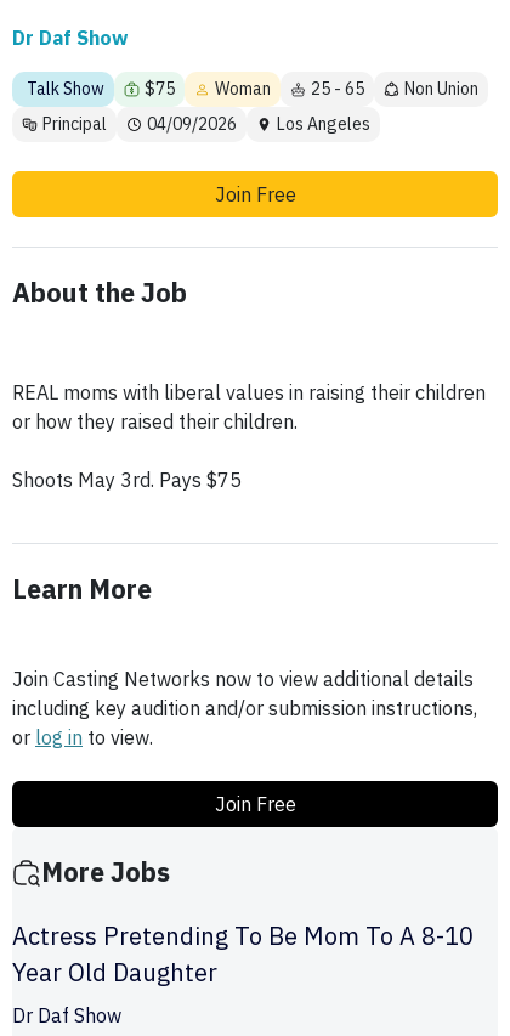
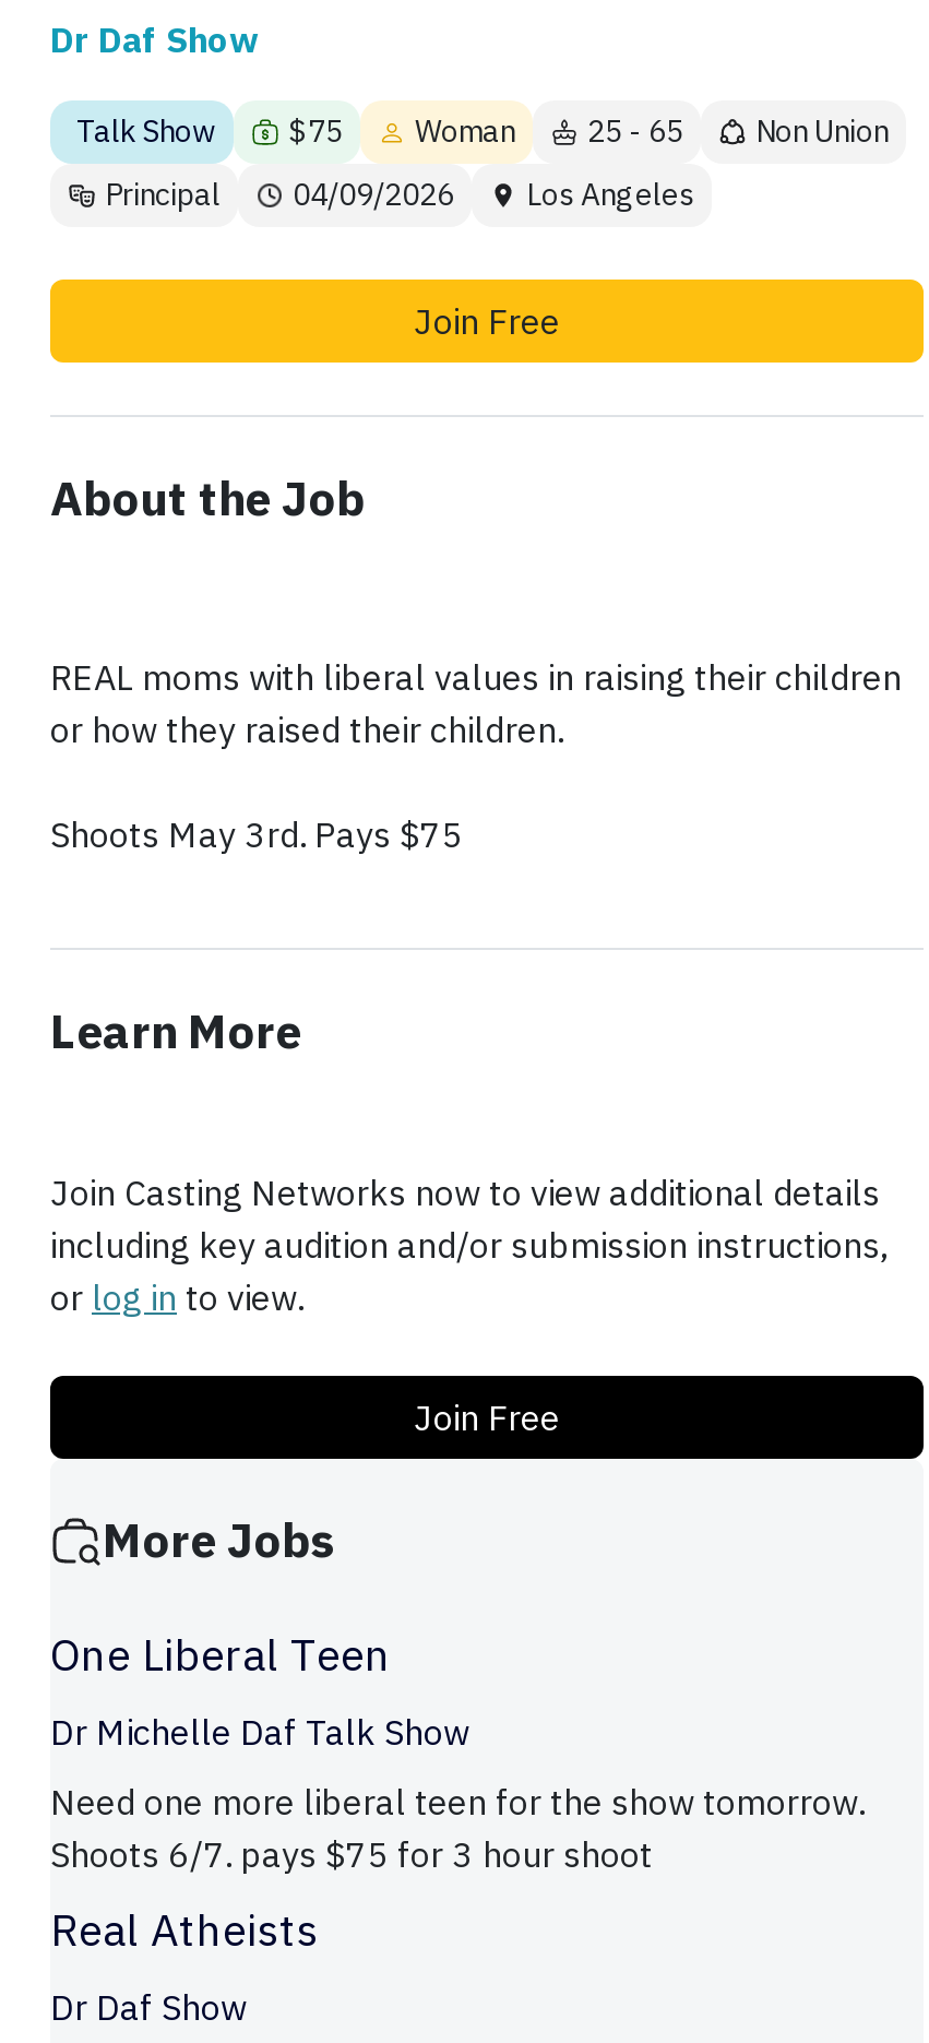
- Actress Pretending To Be Mom To A 8-10
- Year Old Daughter
+ One Liberal Teen
+ Dr Michelle Daf Talk Show
+ Need one more liberal teen for the show tomorrow.
+ Shoots 6/7. pays $75 for 3 hour shoot
+ Real Atheists
